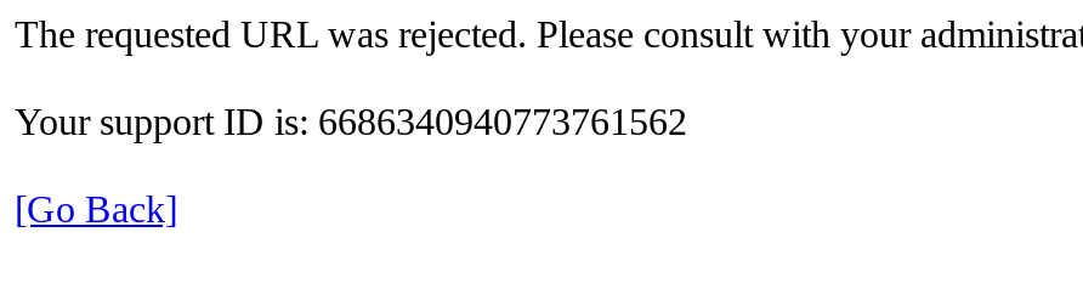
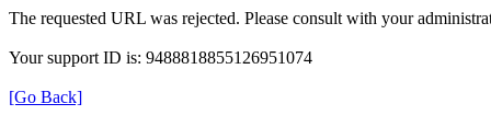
- Your support ID is: 6686340940773761562
+ Your support ID is: 9488818855126951074
